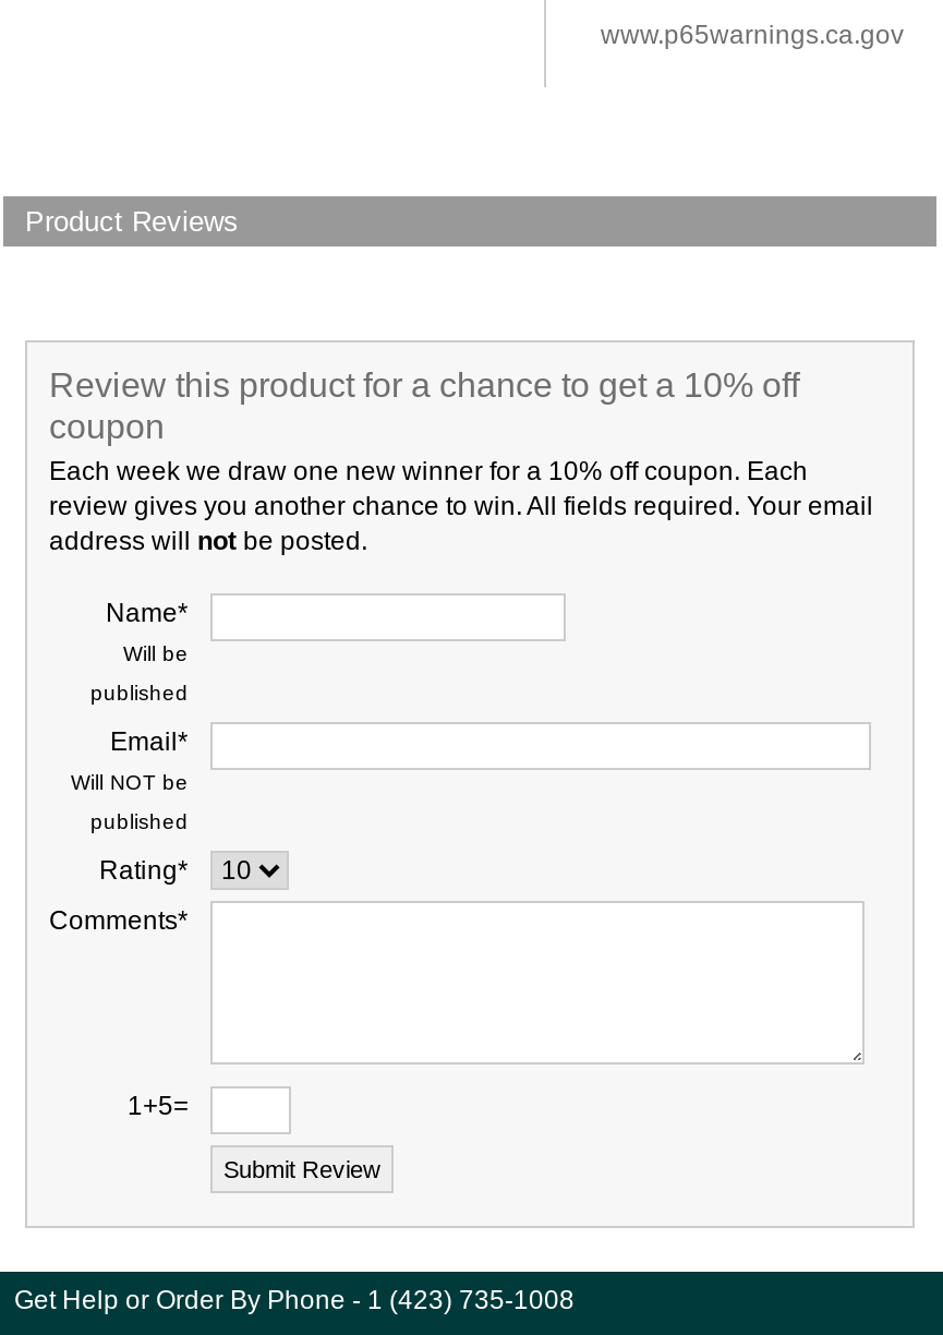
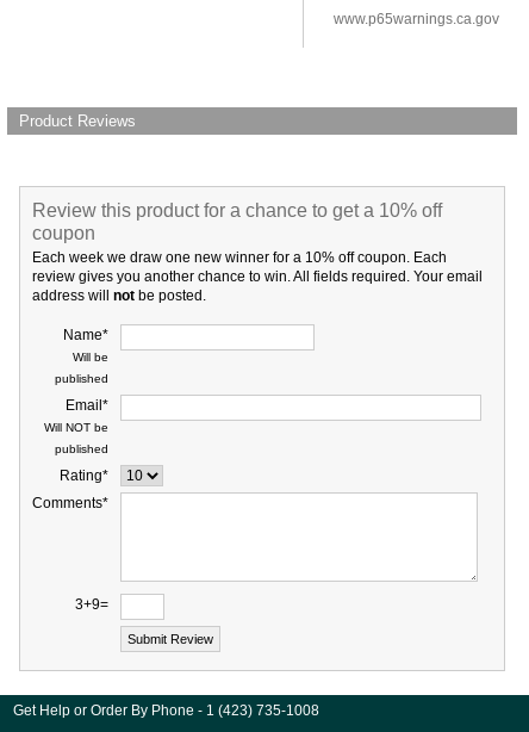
- 1+5=
+ 3+9=
